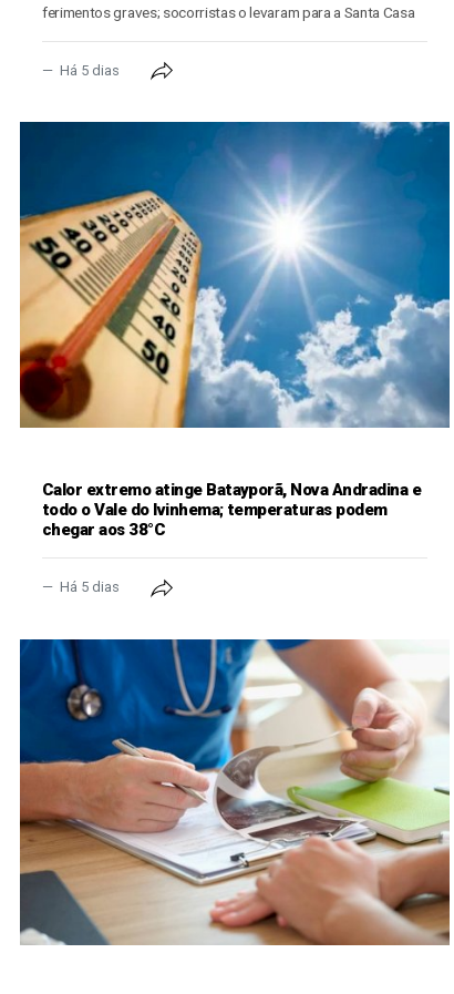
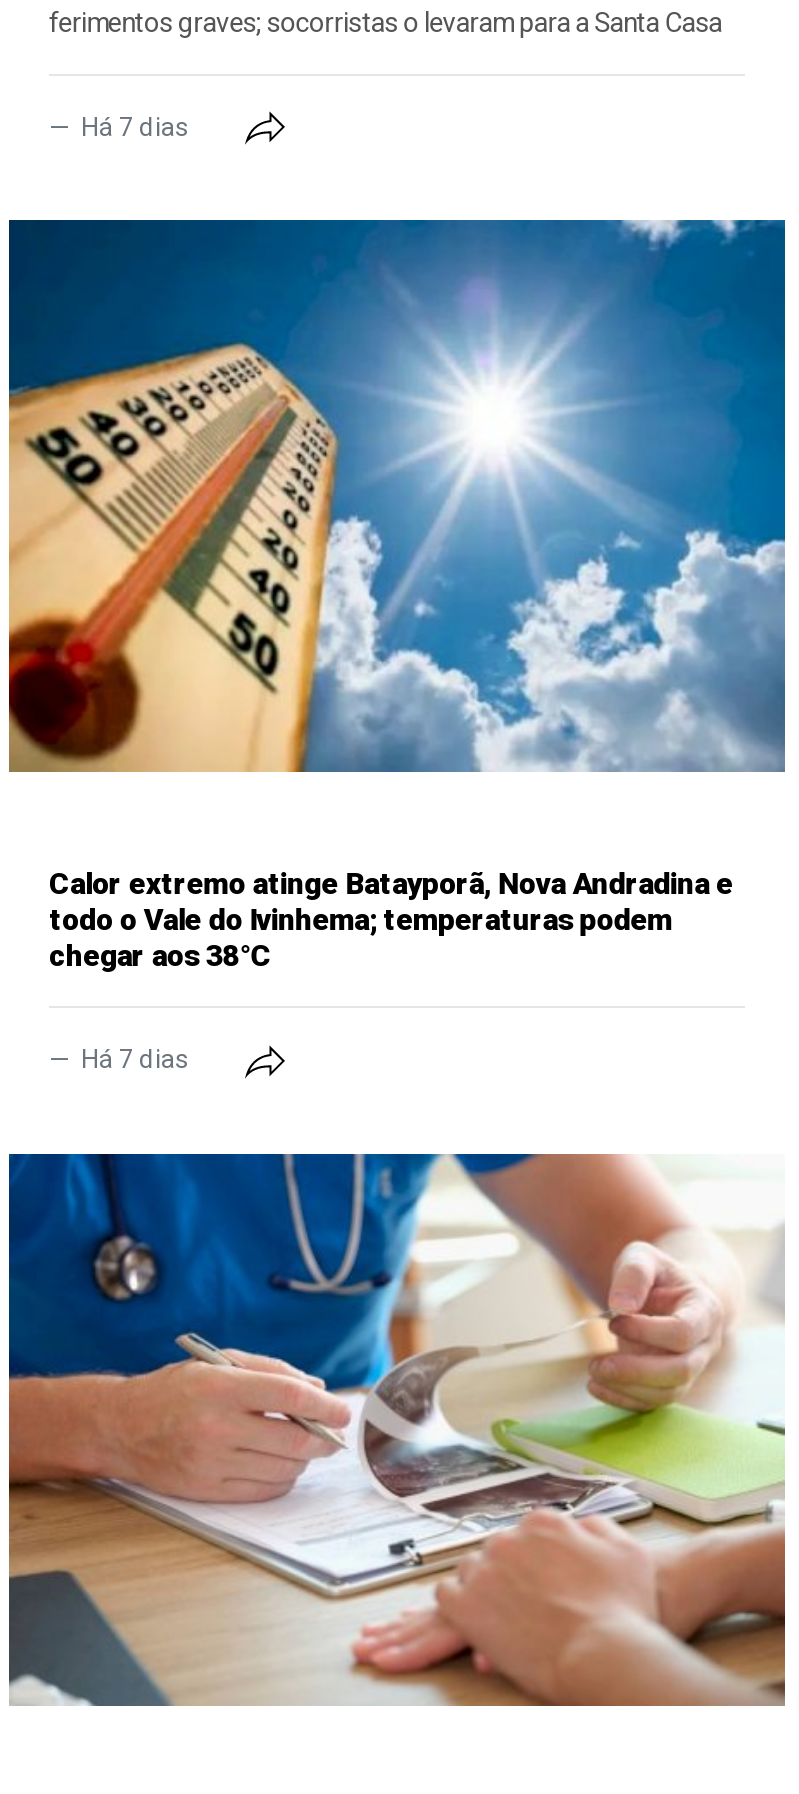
- Há 5 dias
+ Há 7 dias

- Há 5 dias
+ Há 7 dias
